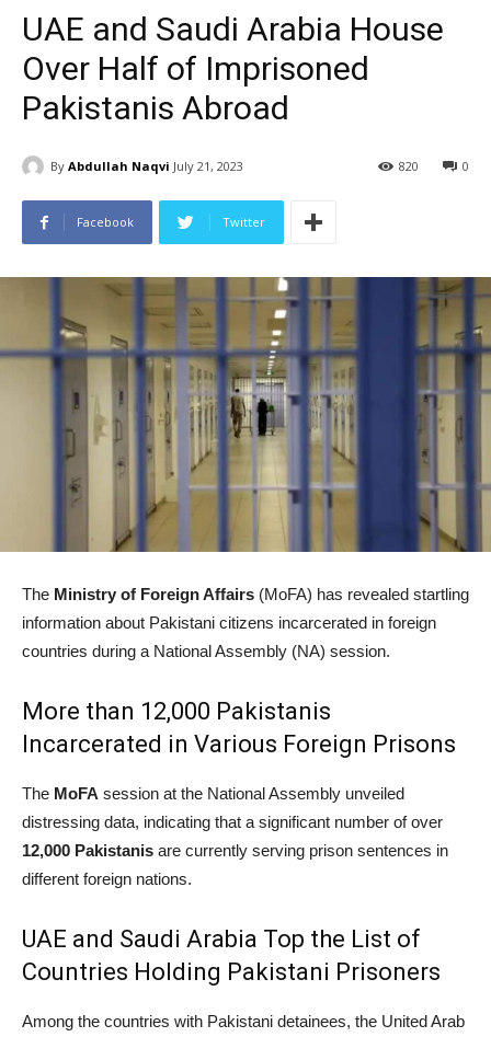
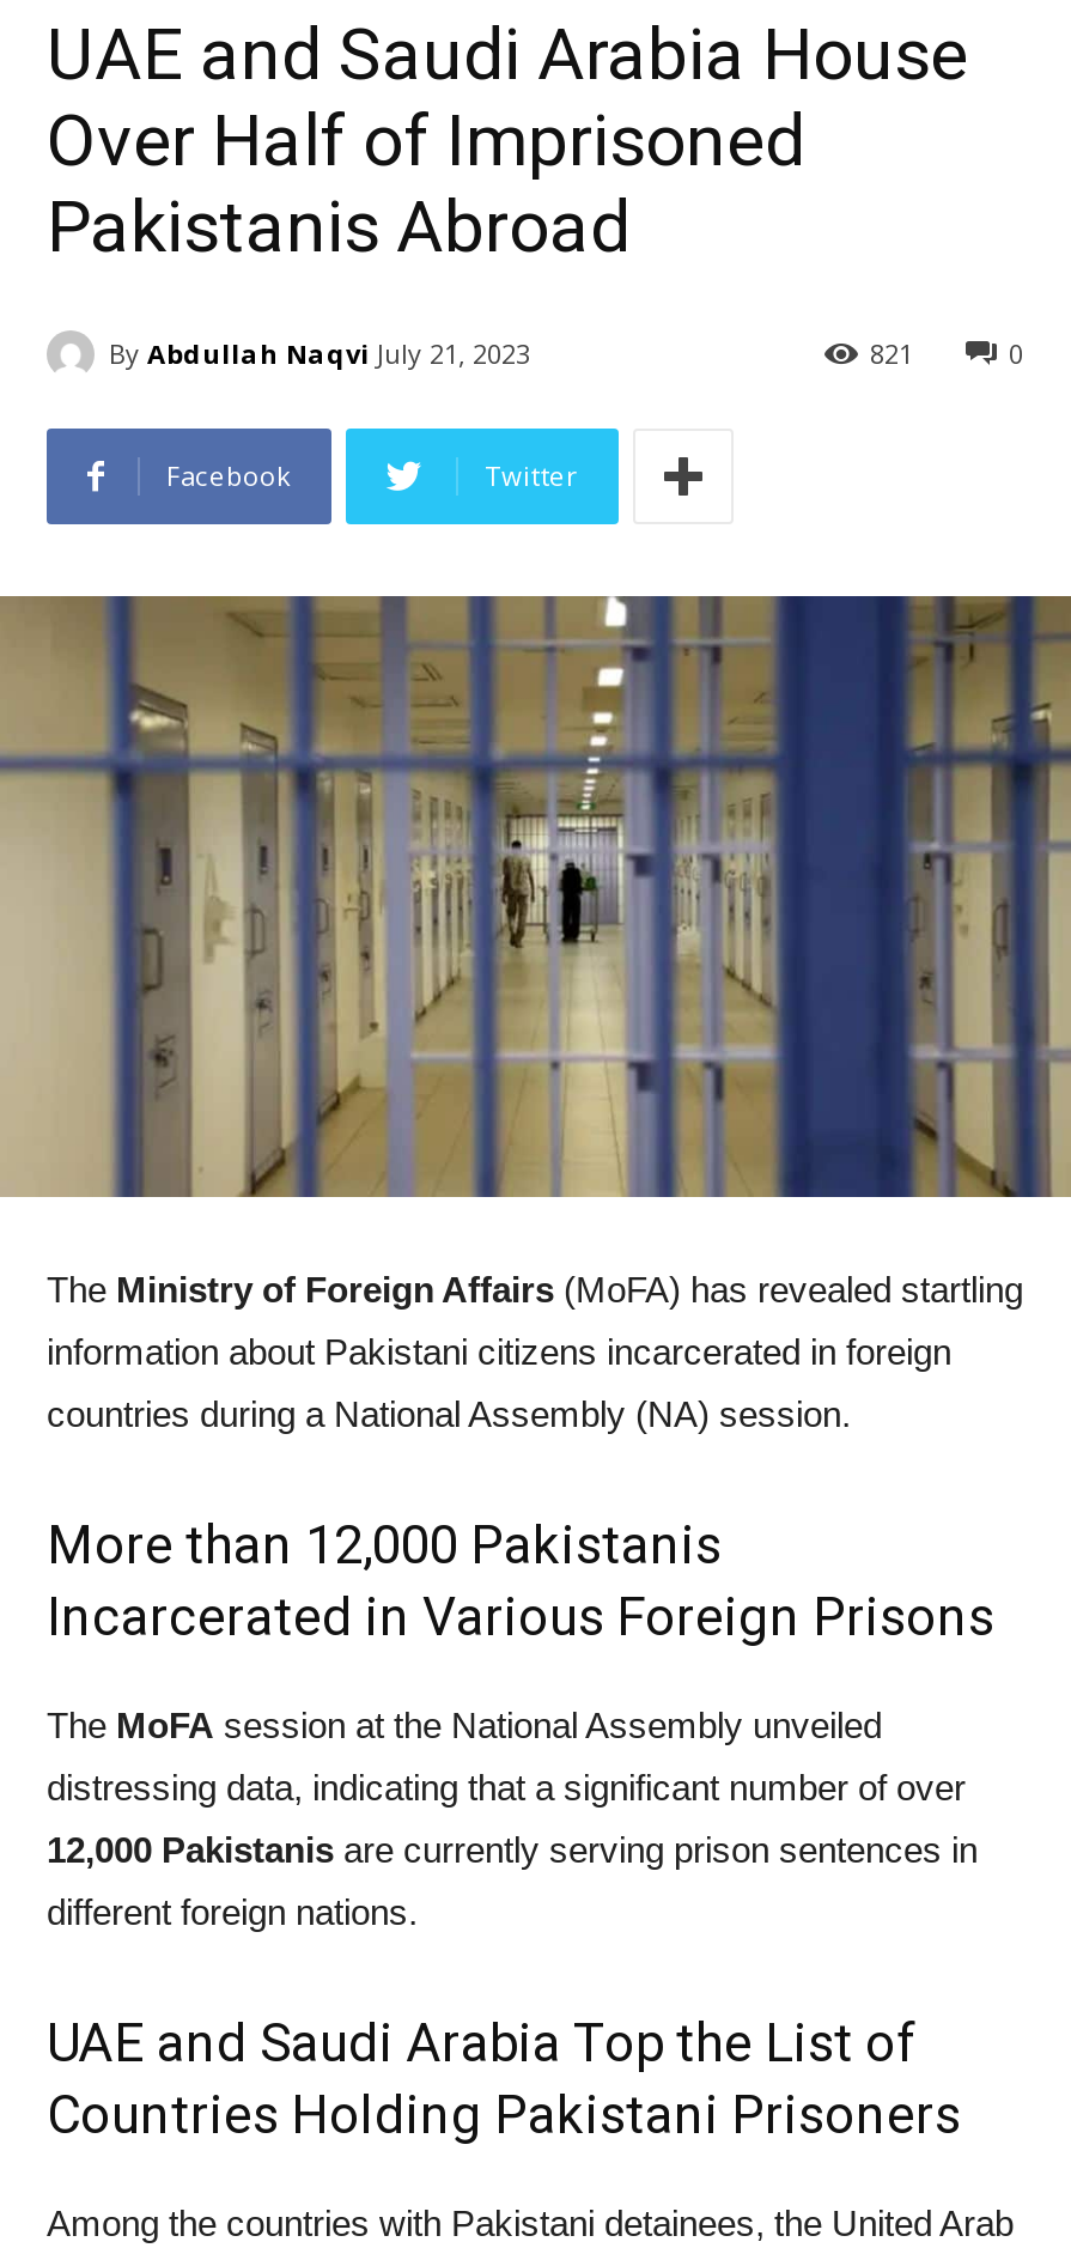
- 820
+ 821
